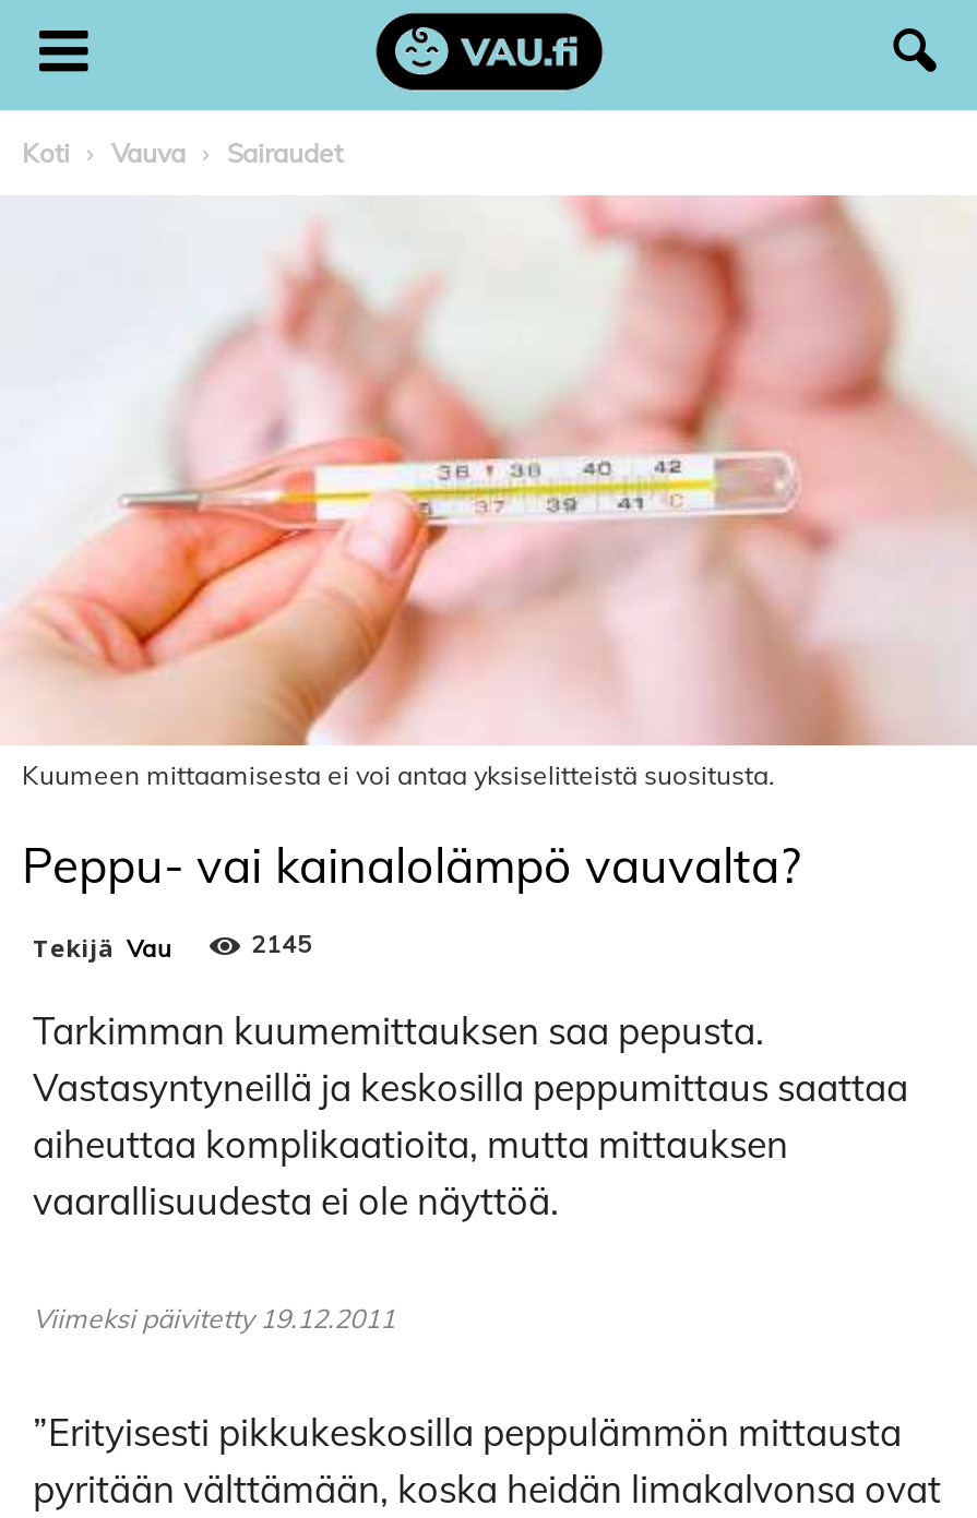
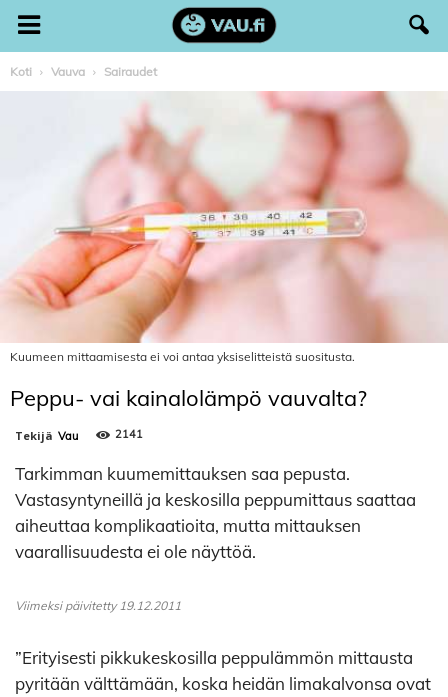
- 2145
+ 2141
